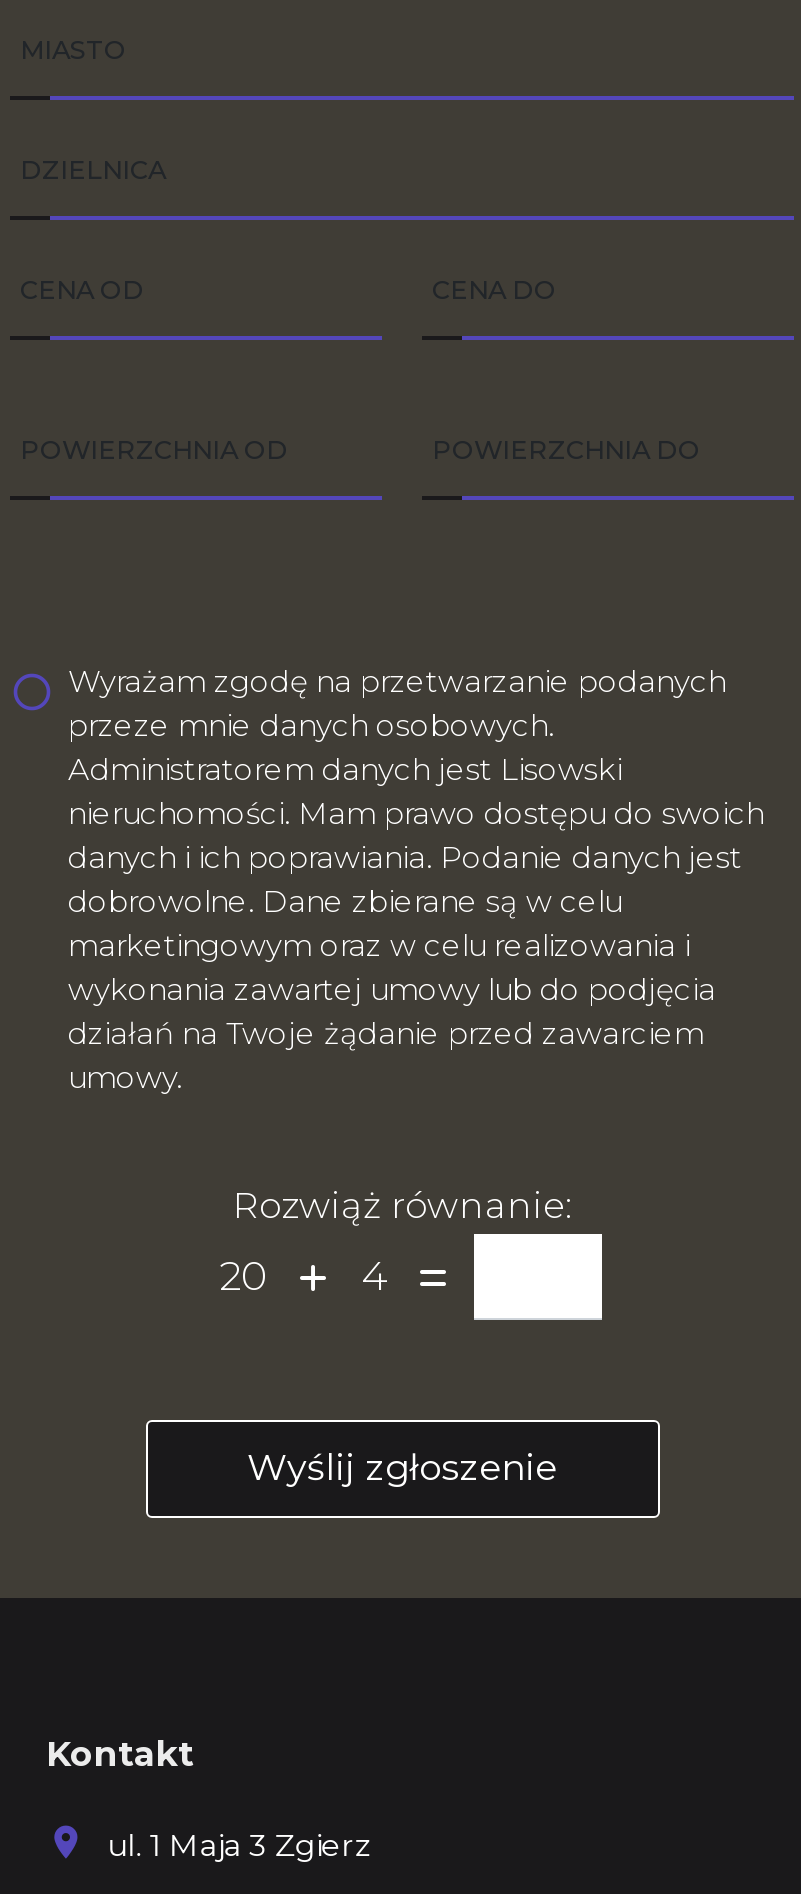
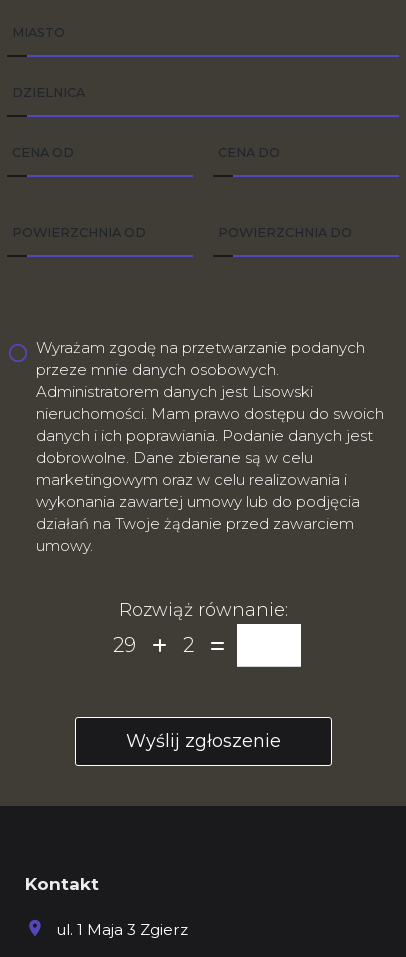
- 20
+ 29

- 4
+ 2
